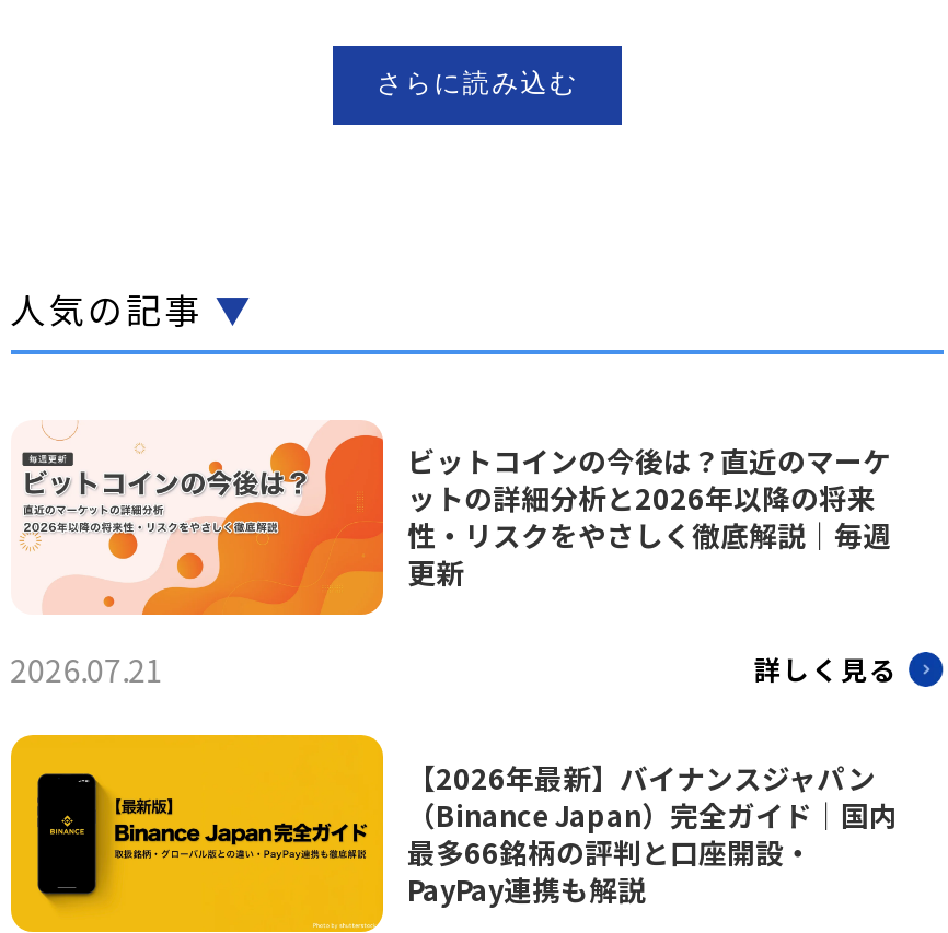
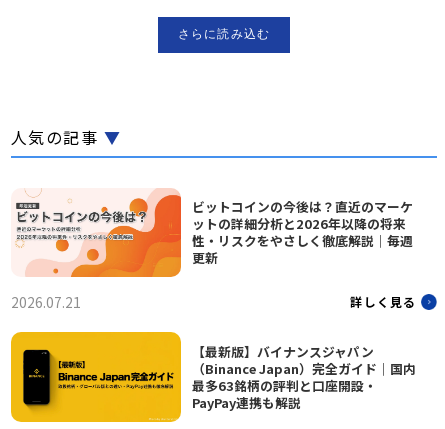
- 【2026年最新】バイナンスジャパン
+ 【最新版】バイナンスジャパン

- 最多66銘柄の評判と口座開設・
+ 最多63銘柄の評判と口座開設・
